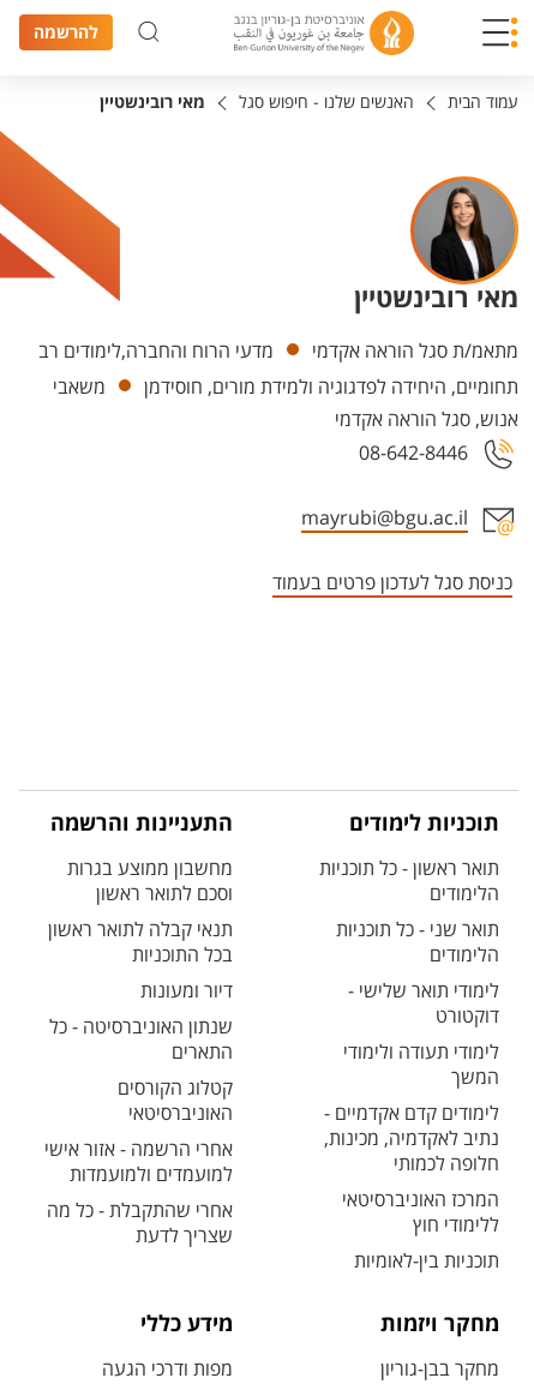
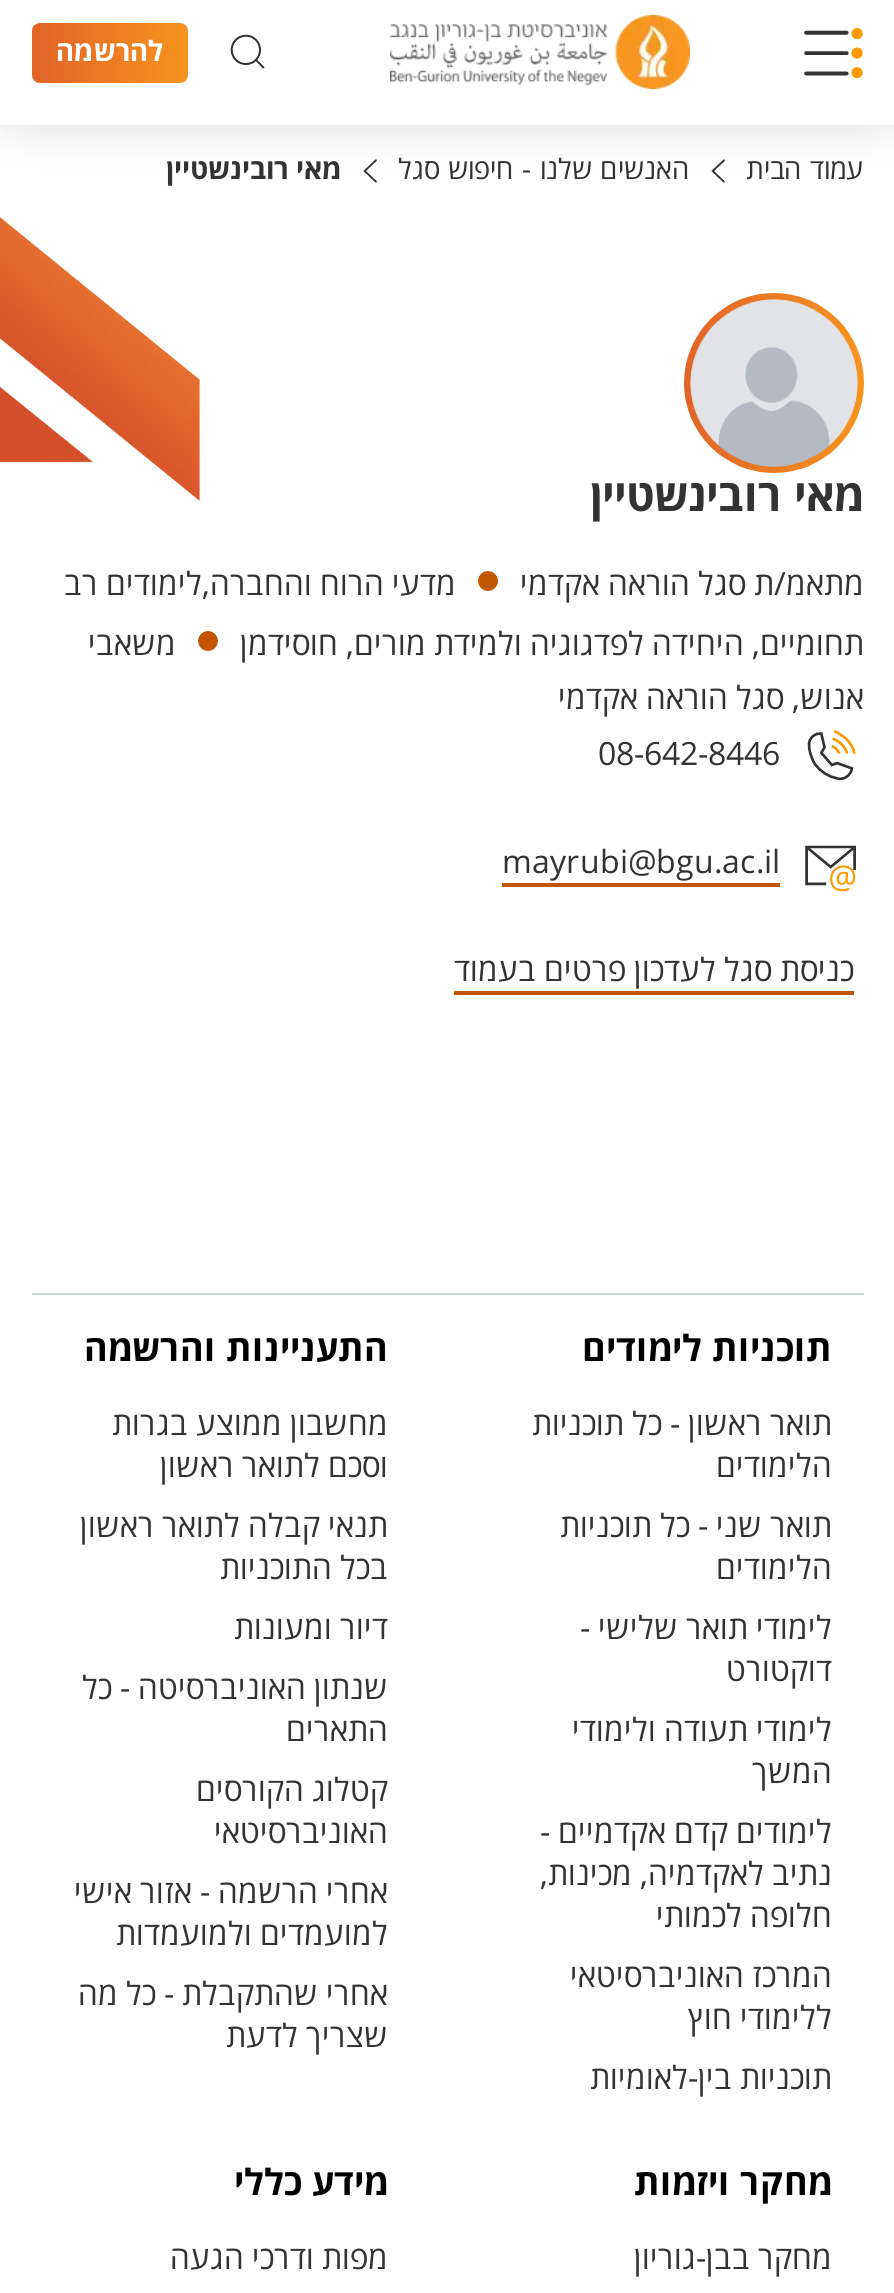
- [image]
+ [image]
